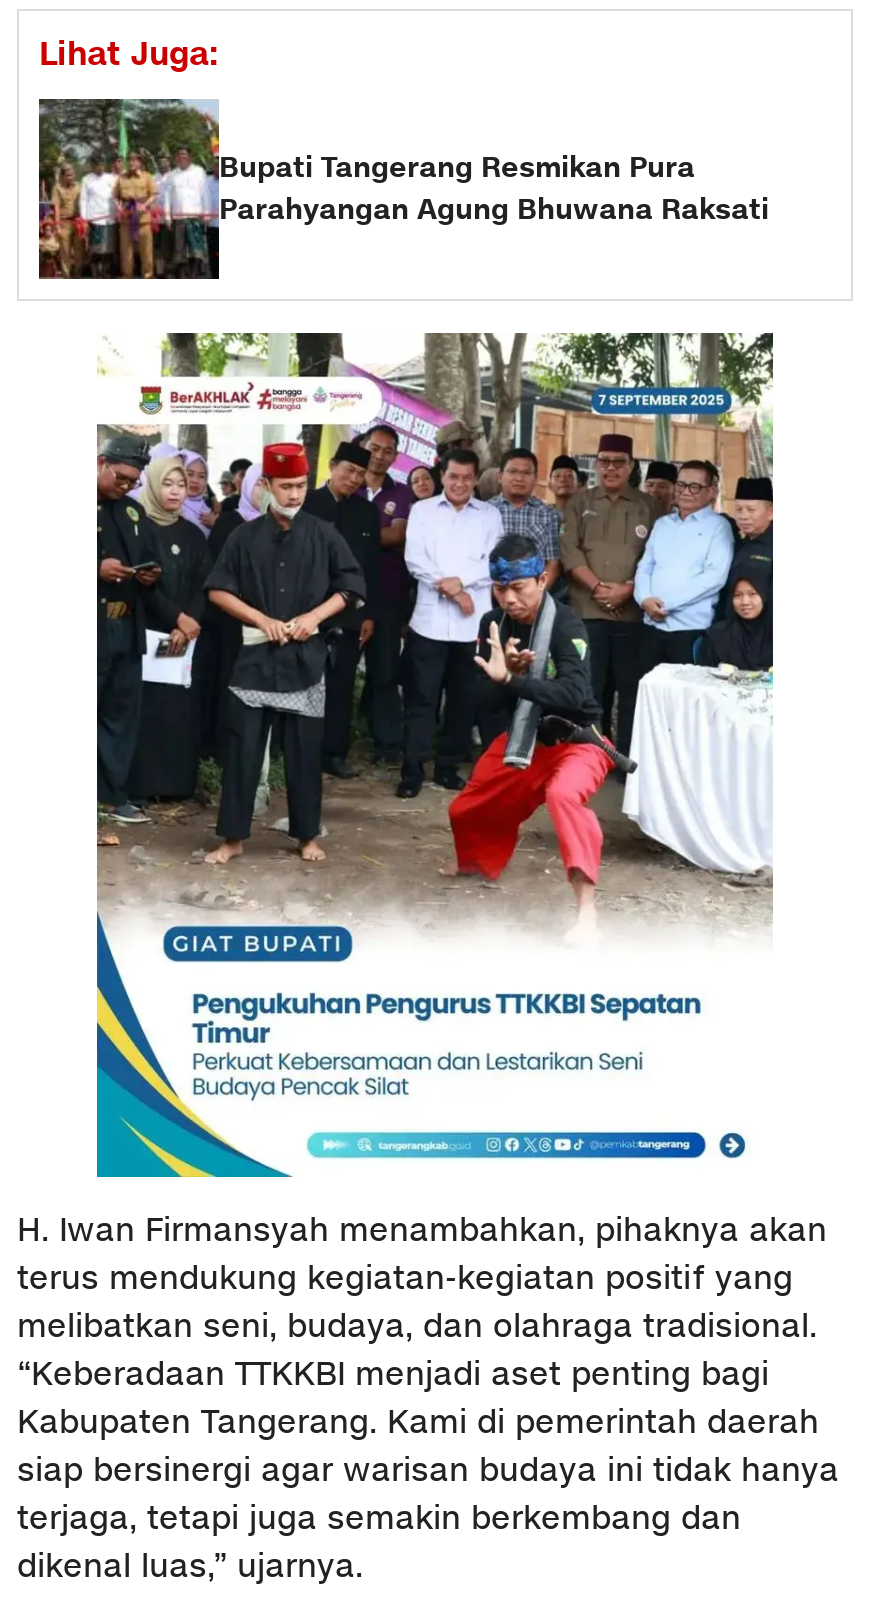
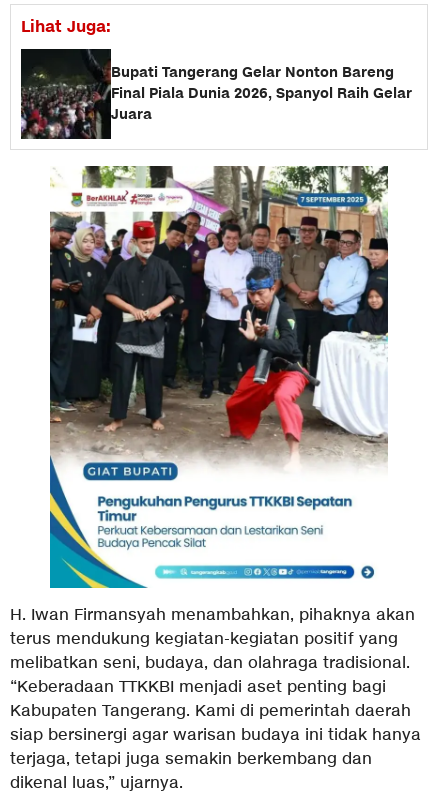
- [image]
- Bupati Tangerang Resmikan Pura
- Parahyangan Agung Bhuwana Raksati
+ [image]
+ Bupati Tangerang Gelar Nonton Bareng
+ Final Piala Dunia 2026, Spanyol Raih Gelar
+ Juara
